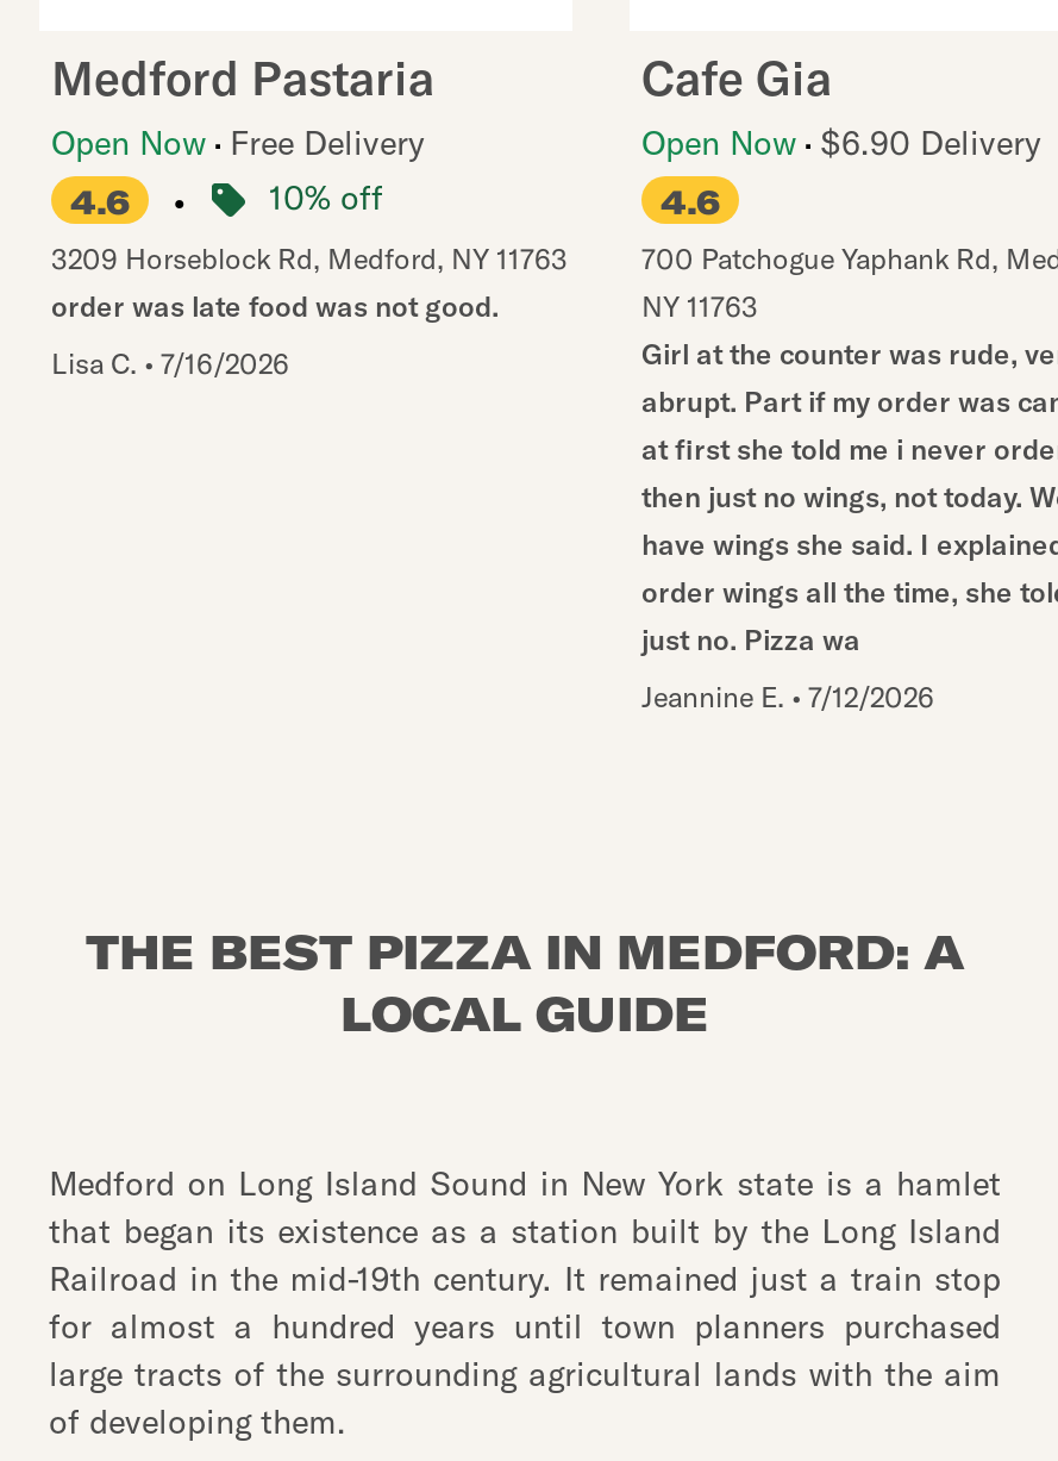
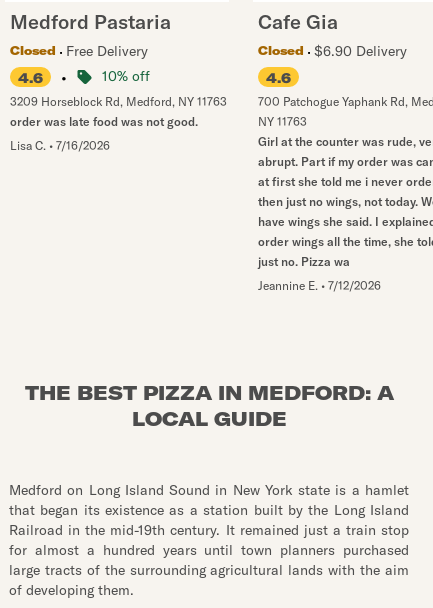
- Open Now Free Delivery
+ Closed
+ Free Delivery

- Open Now $6.90 Delivery
+ Closed
+ $6.90 Delivery
